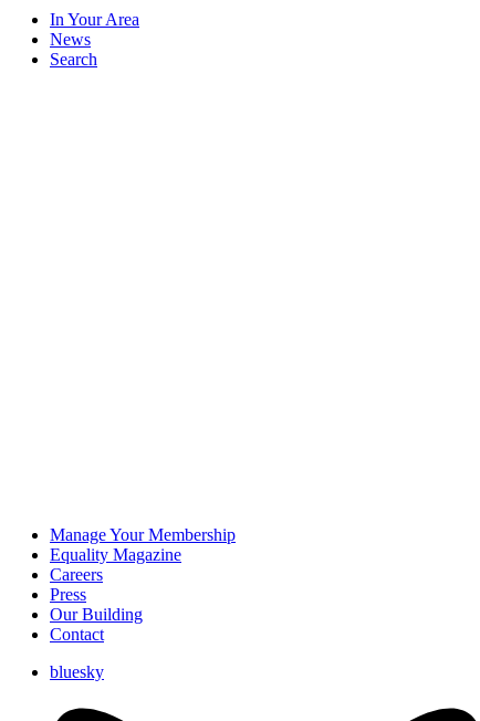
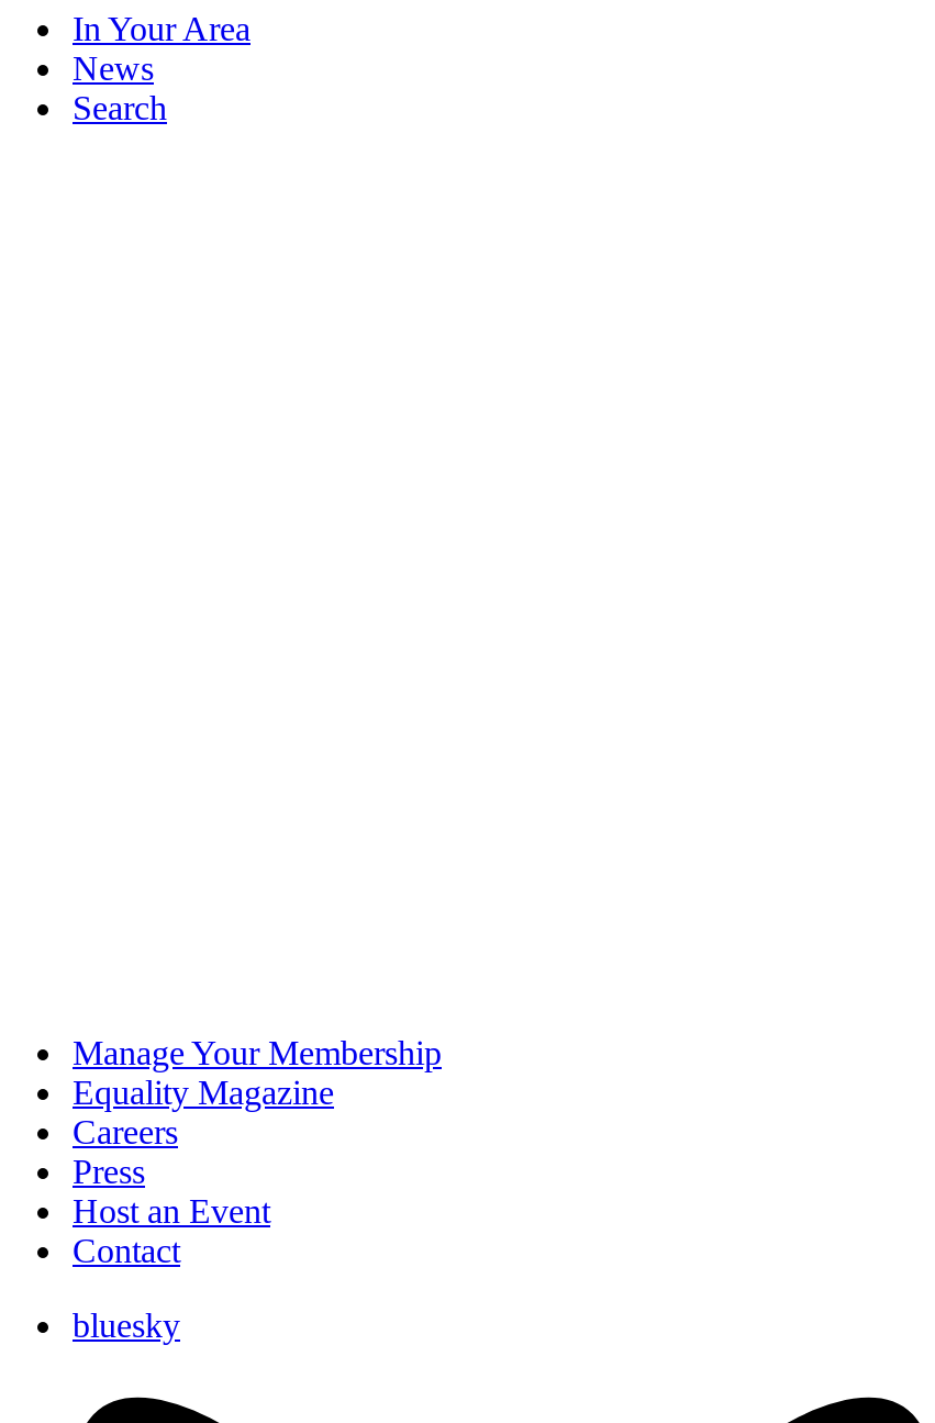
- Our Building
+ Host an Event
